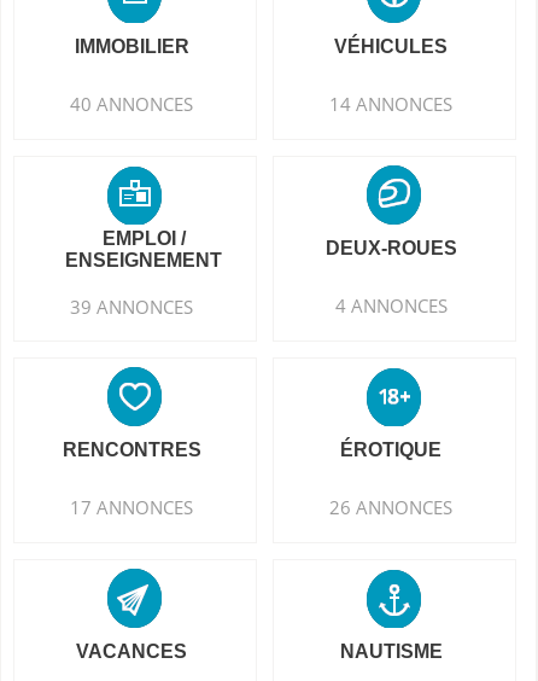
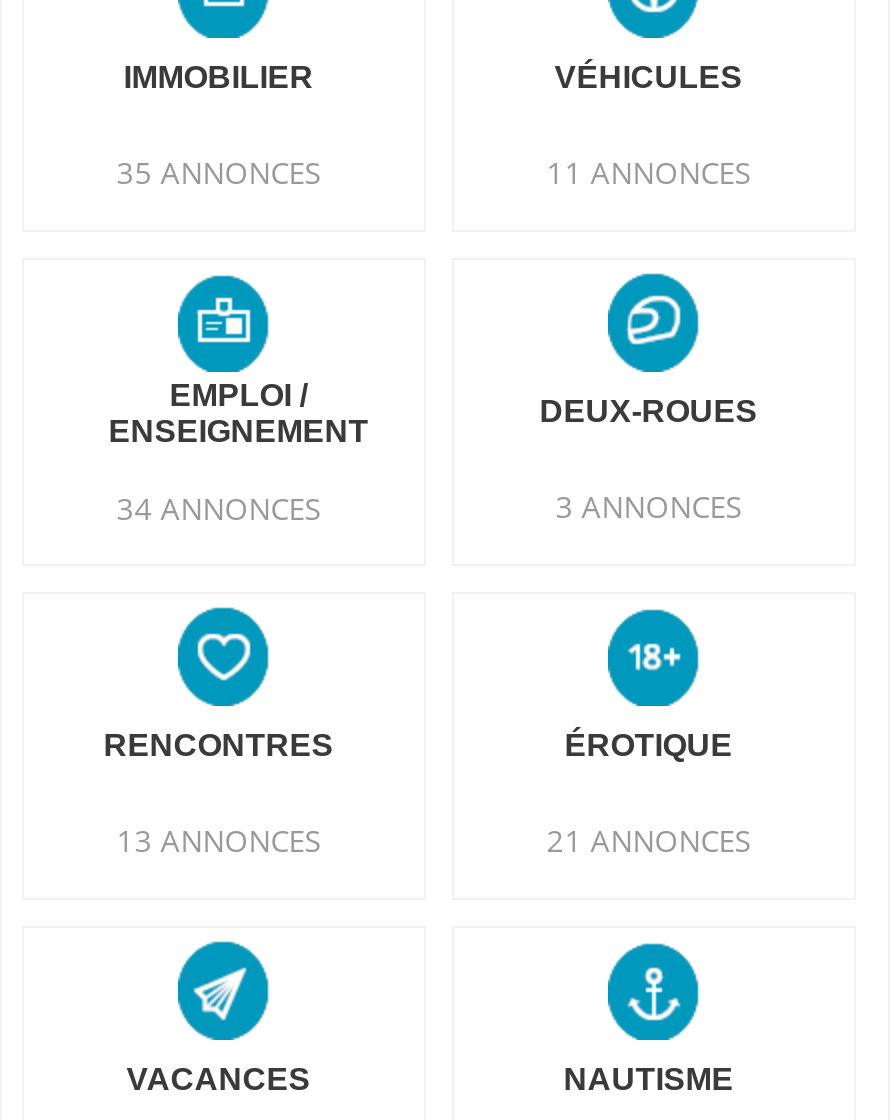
- 40 ANNONCES
+ 35 ANNONCES

- 14 ANNONCES
+ 11 ANNONCES

- 39 ANNONCES
+ 34 ANNONCES

- 4 ANNONCES
+ 3 ANNONCES

- 17 ANNONCES
+ 13 ANNONCES

- 26 ANNONCES
+ 21 ANNONCES
